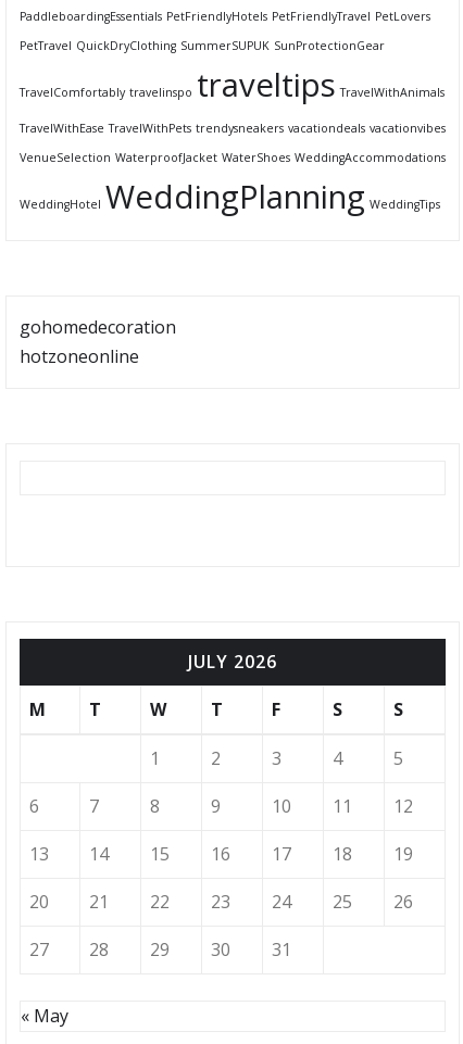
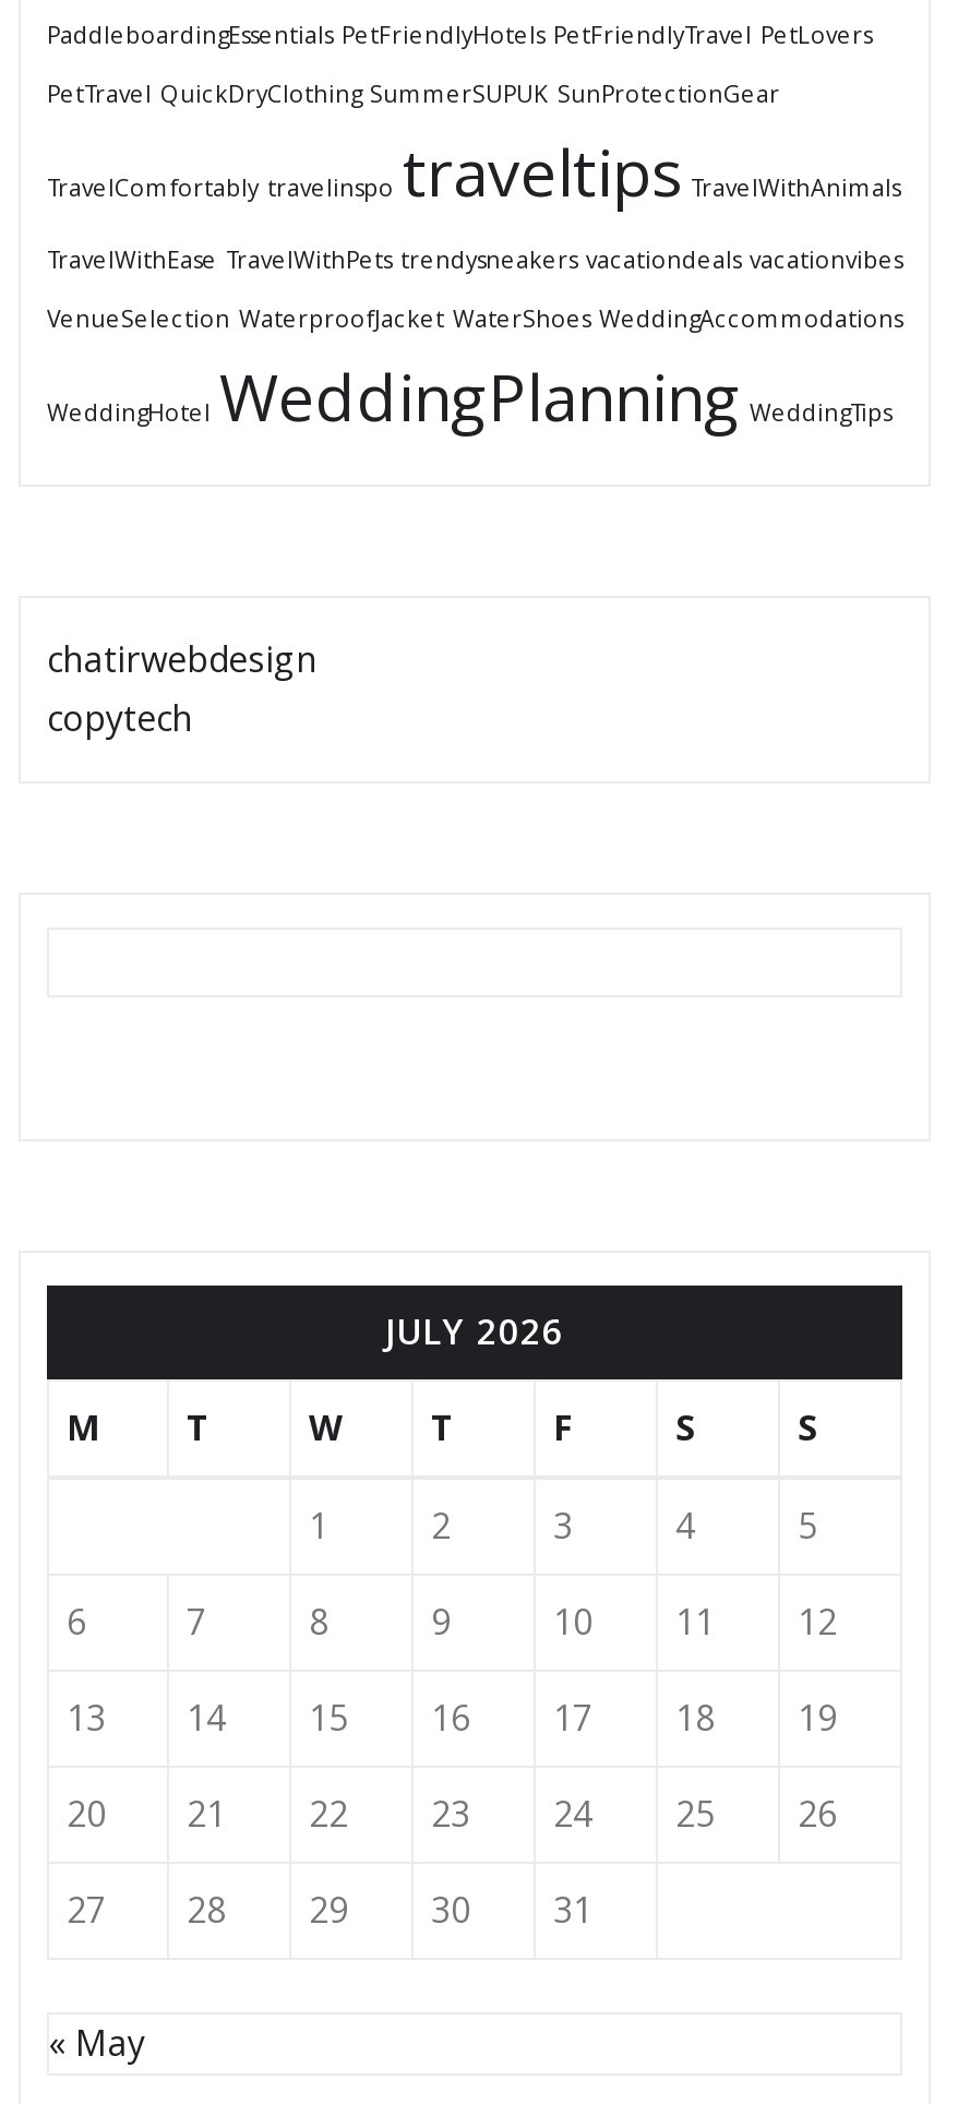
- gohomedecoration
- hotzoneonline
+ chatirwebdesign
+ copytech
